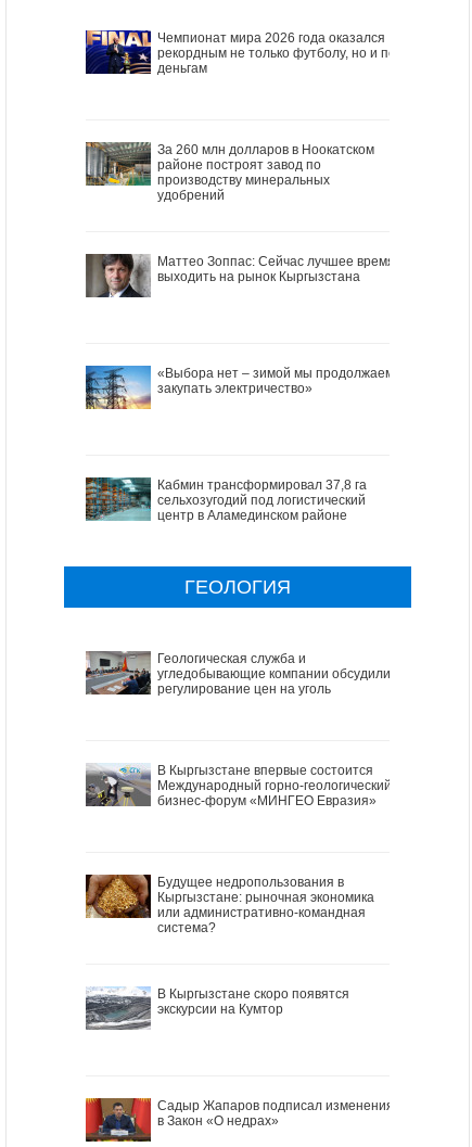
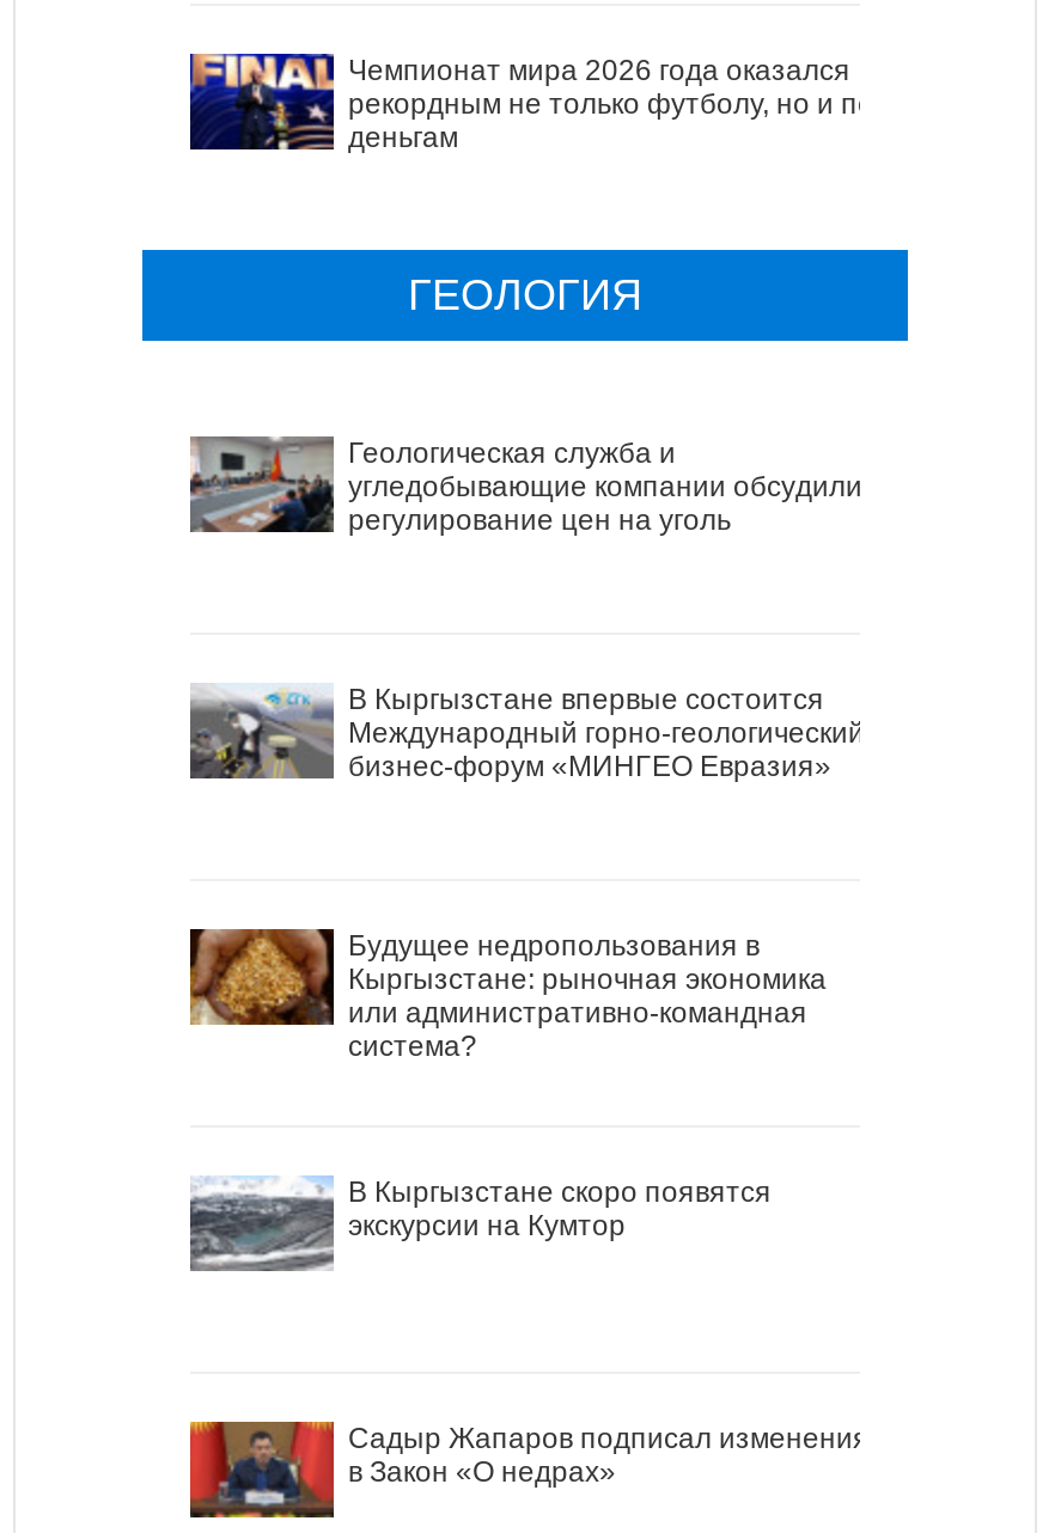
- [image]
- За 260 млн долларов в Ноокатском
- районе построят завод по
- производству минеральных
- удобрений

- [image]
- Маттео Зоппас: Сейчас лучшее время
- выходить на рынок Кыргызстана

- [image]
- «Выбора нет – зимой мы продолжаем
- закупать электричество»

- [image]
- Кабмин трансформировал 37,8 га
- сельхозугодий под логистический
- центр в Аламединском районе
